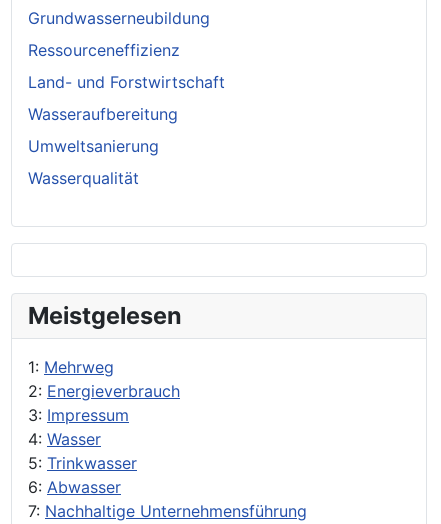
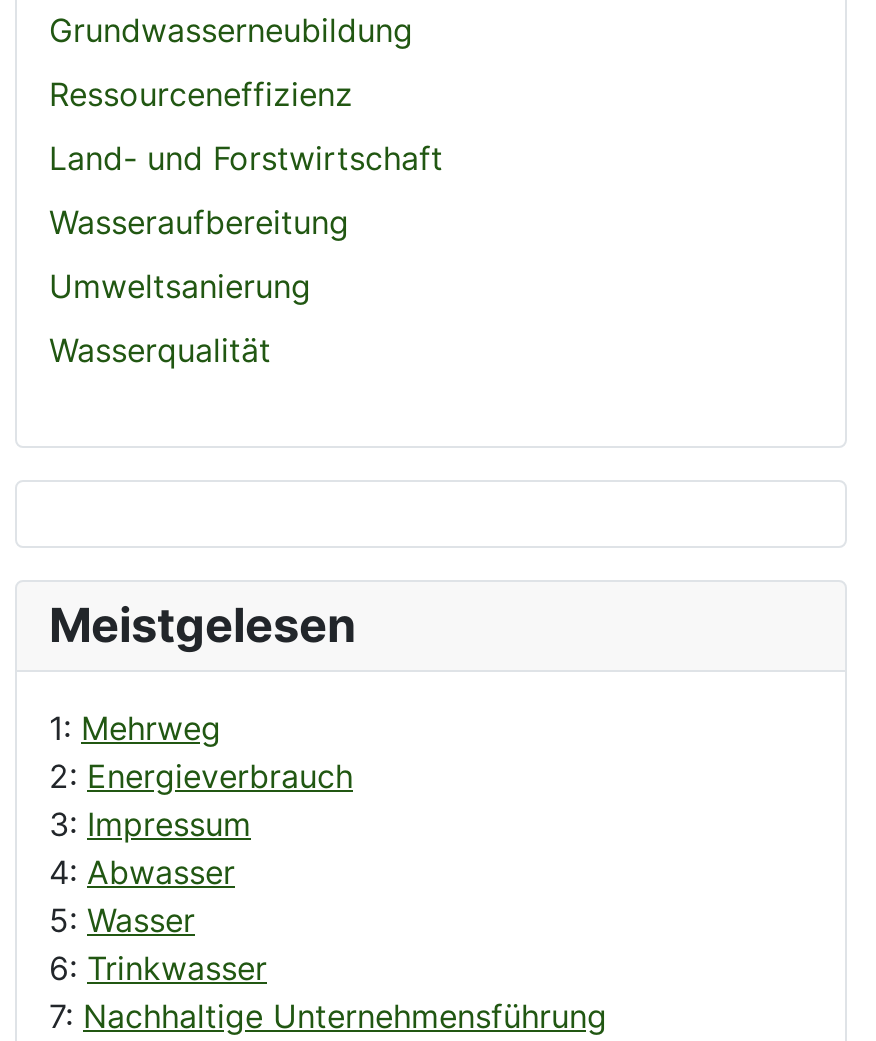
- 4: Wasser
- 5: Trinkwasser
- 6: Abwasser
+ 4: Abwasser
+ 5: Wasser
+ 6: Trinkwasser
